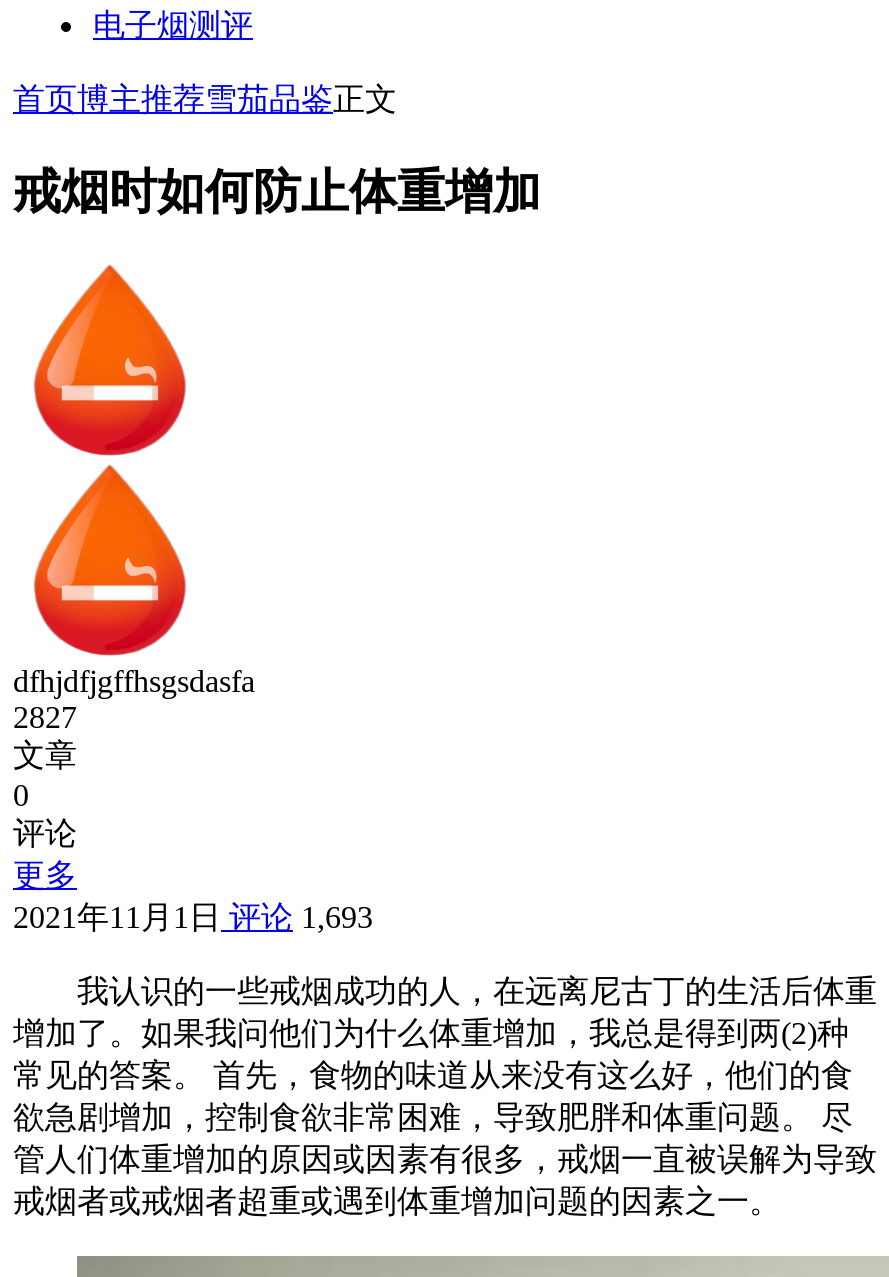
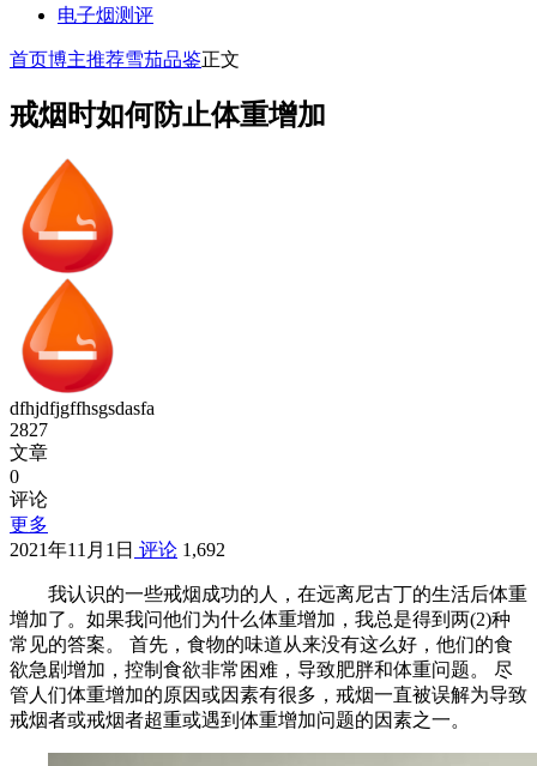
- 2021年11月1日评论1,693
+ 2021年11月1日评论1,692
